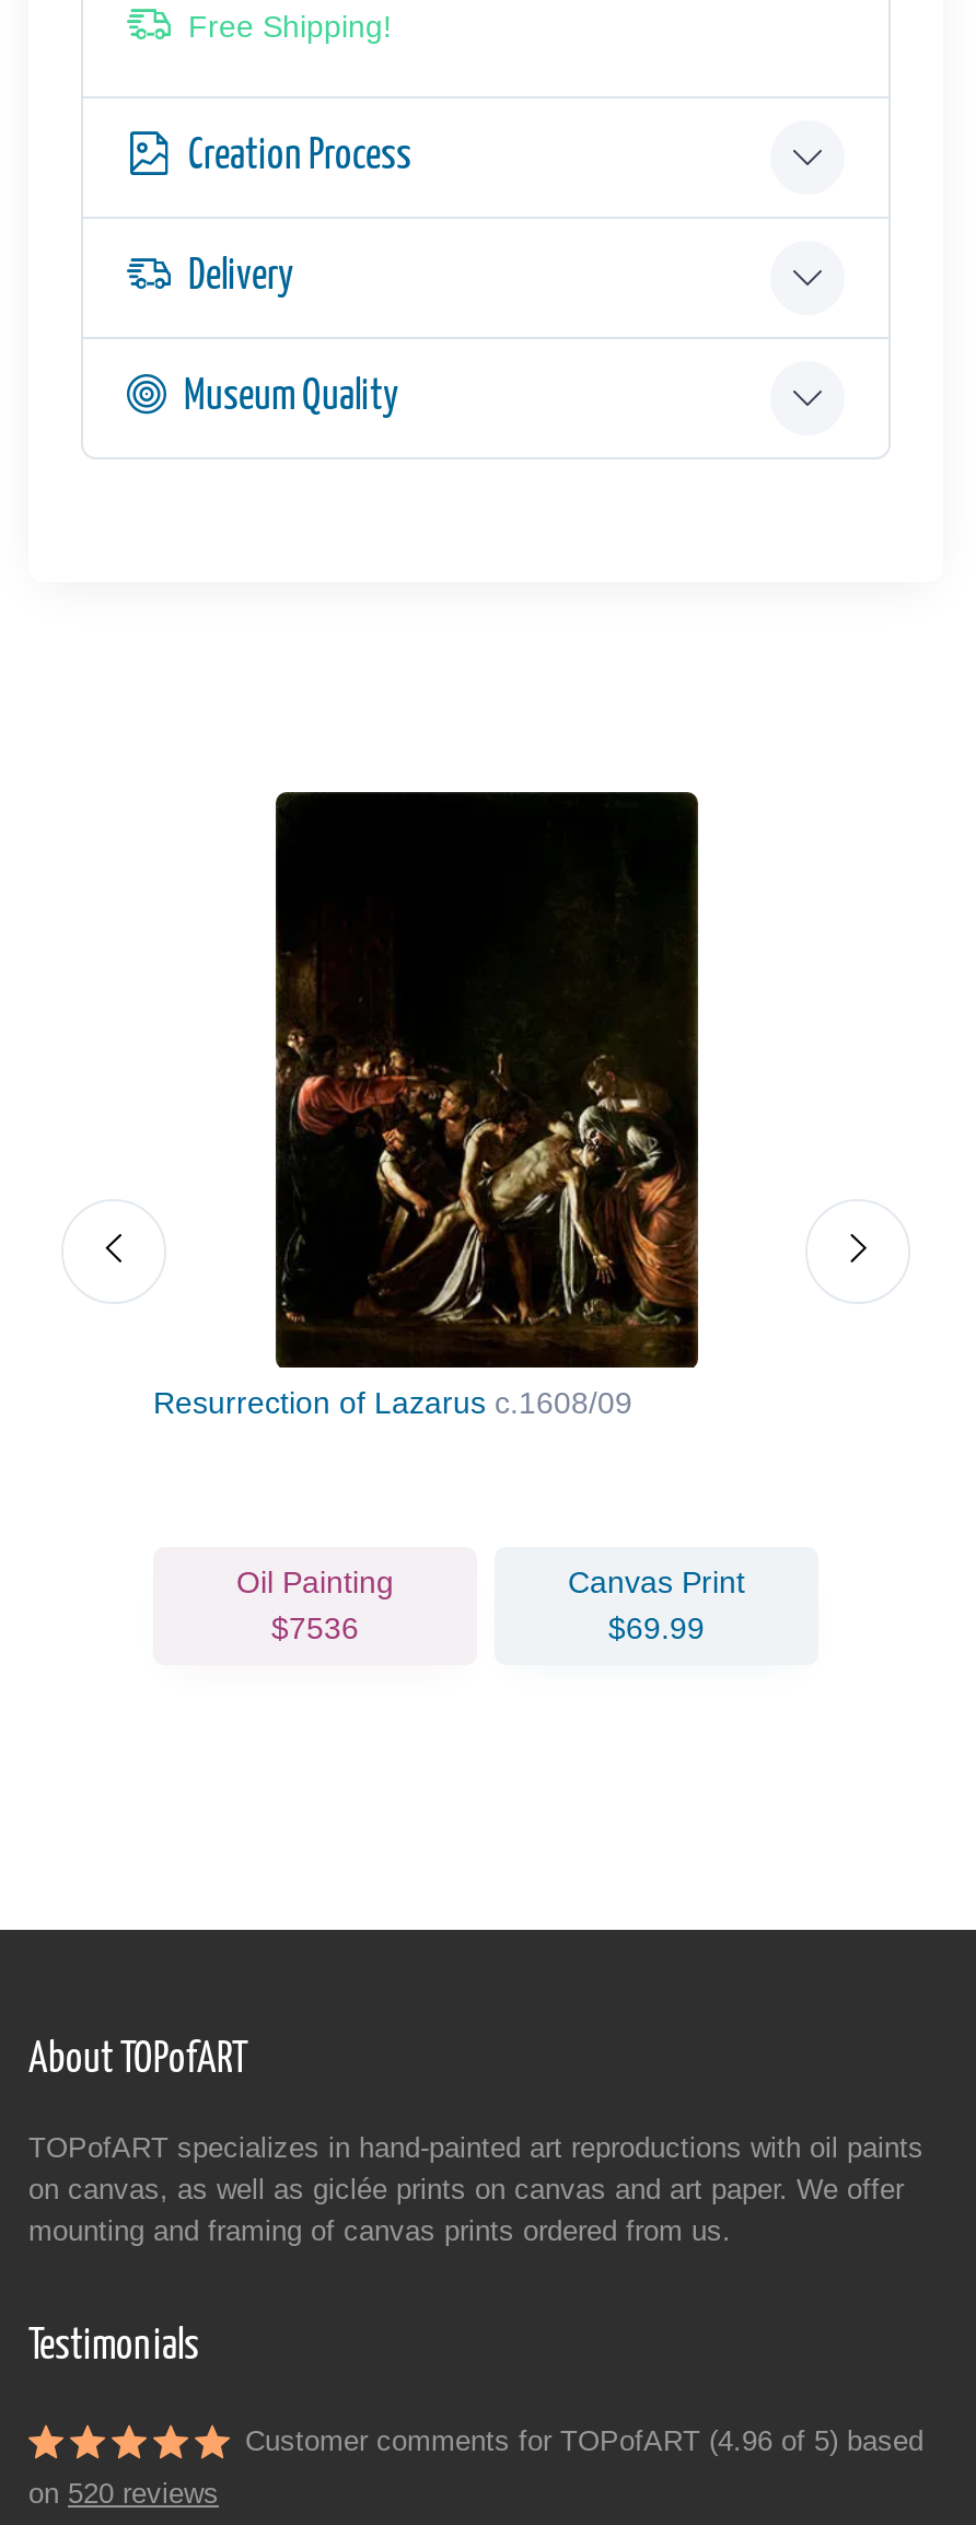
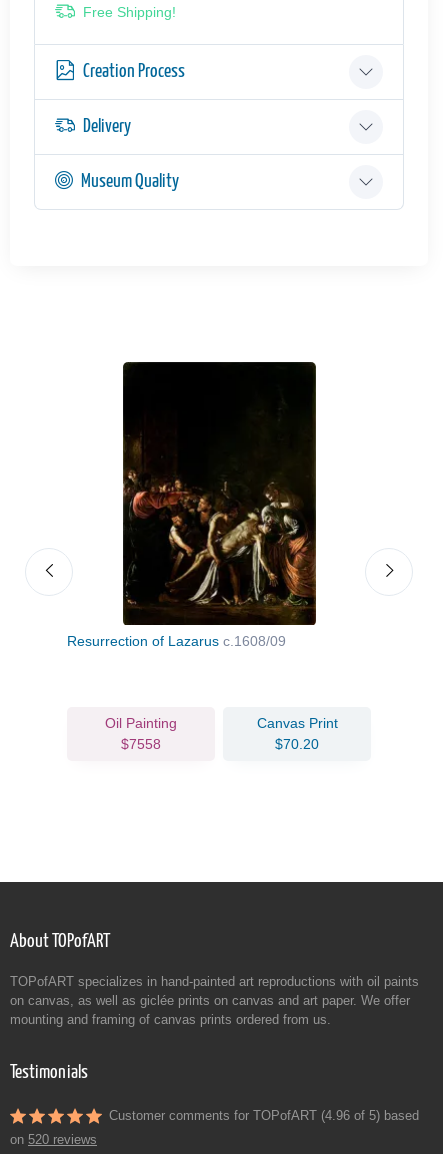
- $7536
+ $7558

- $69.99
+ $70.20
